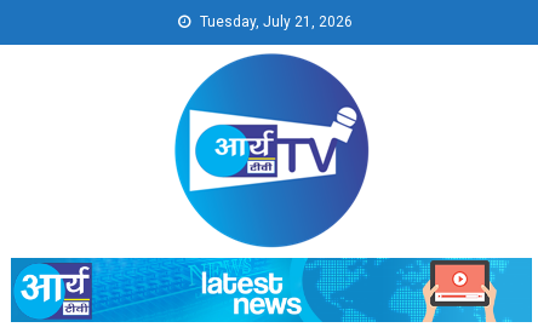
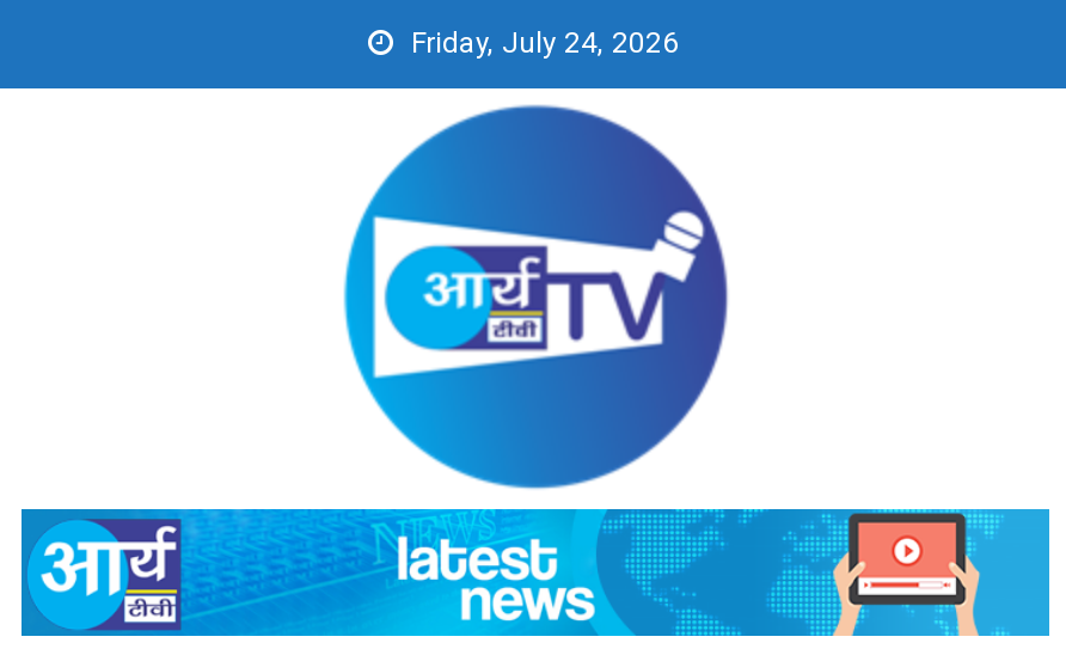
- Tuesday, July 21, 2026
+ Friday, July 24, 2026
